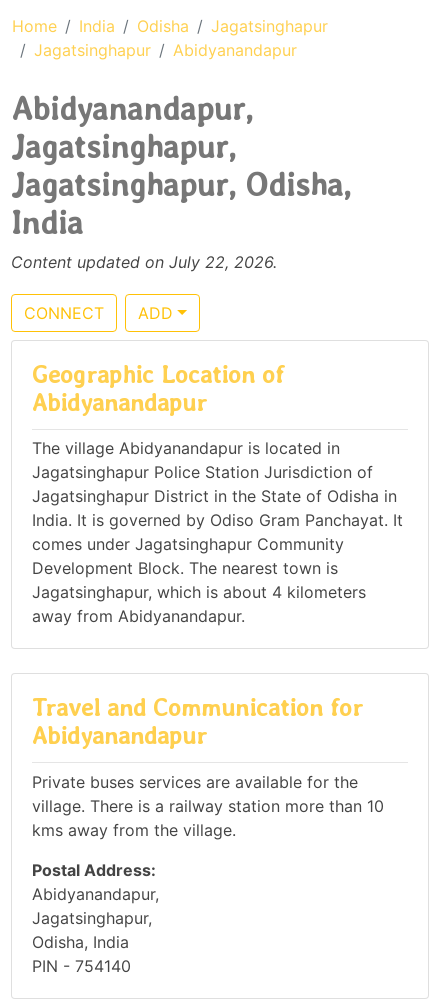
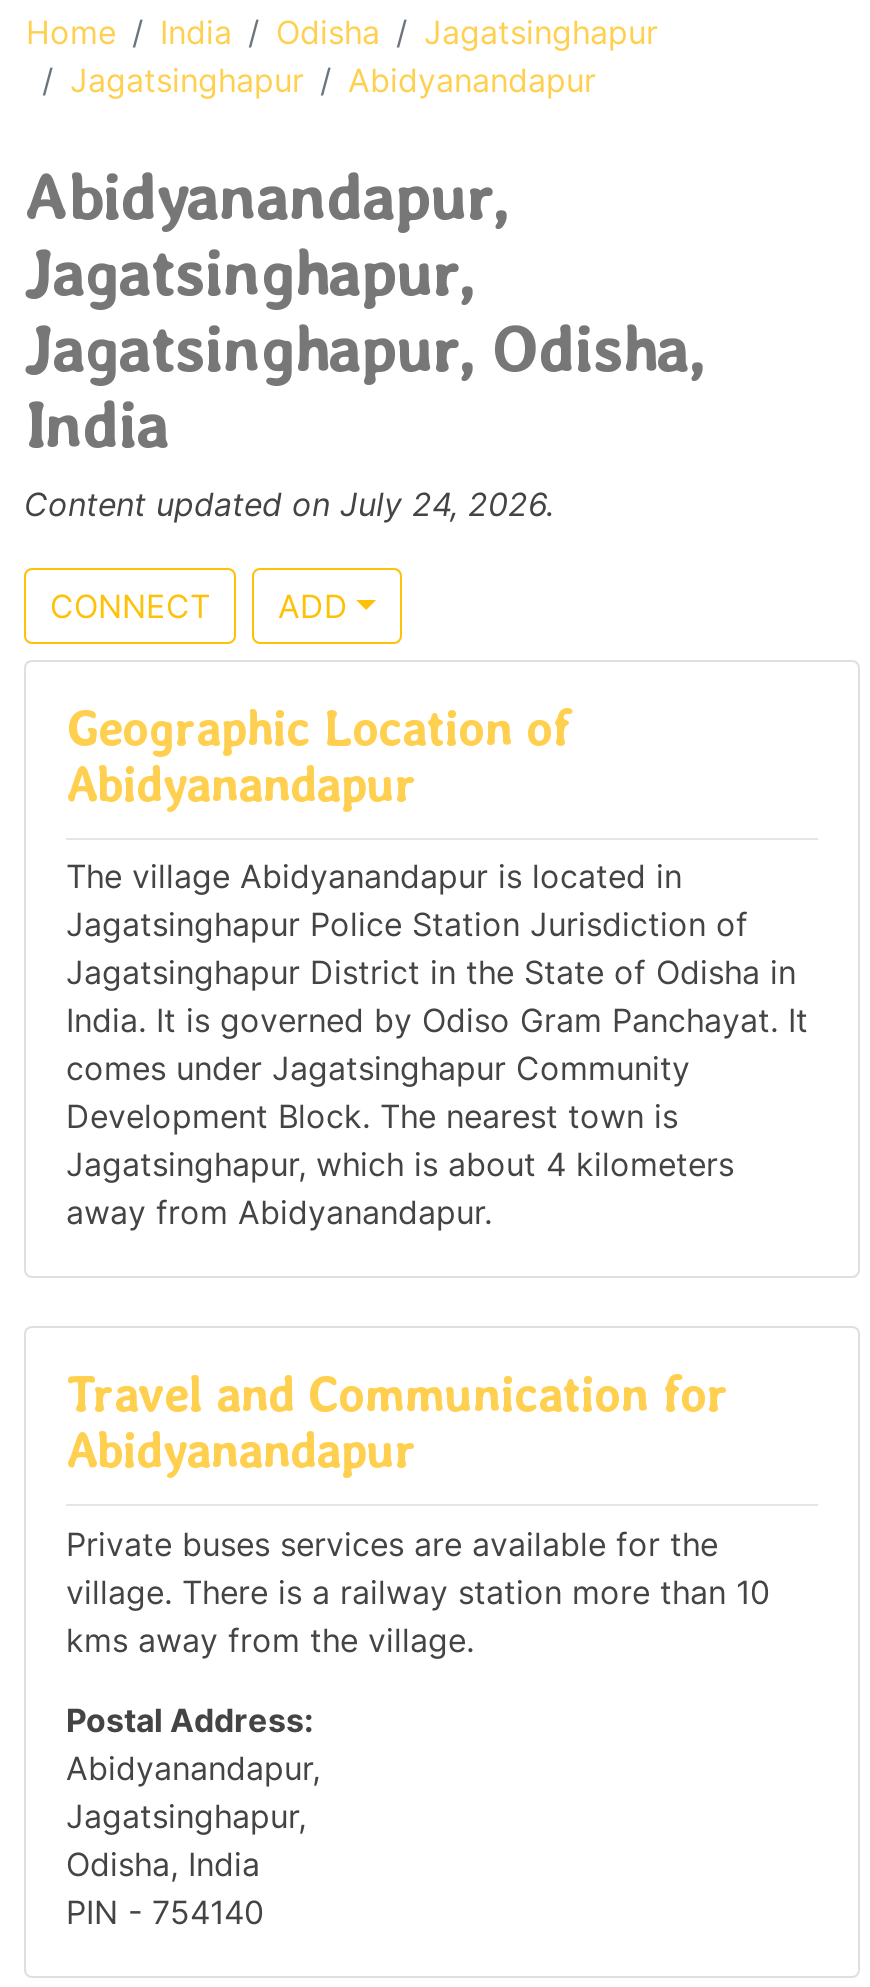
- Content updated on July 22, 2026.
+ Content updated on July 24, 2026.
